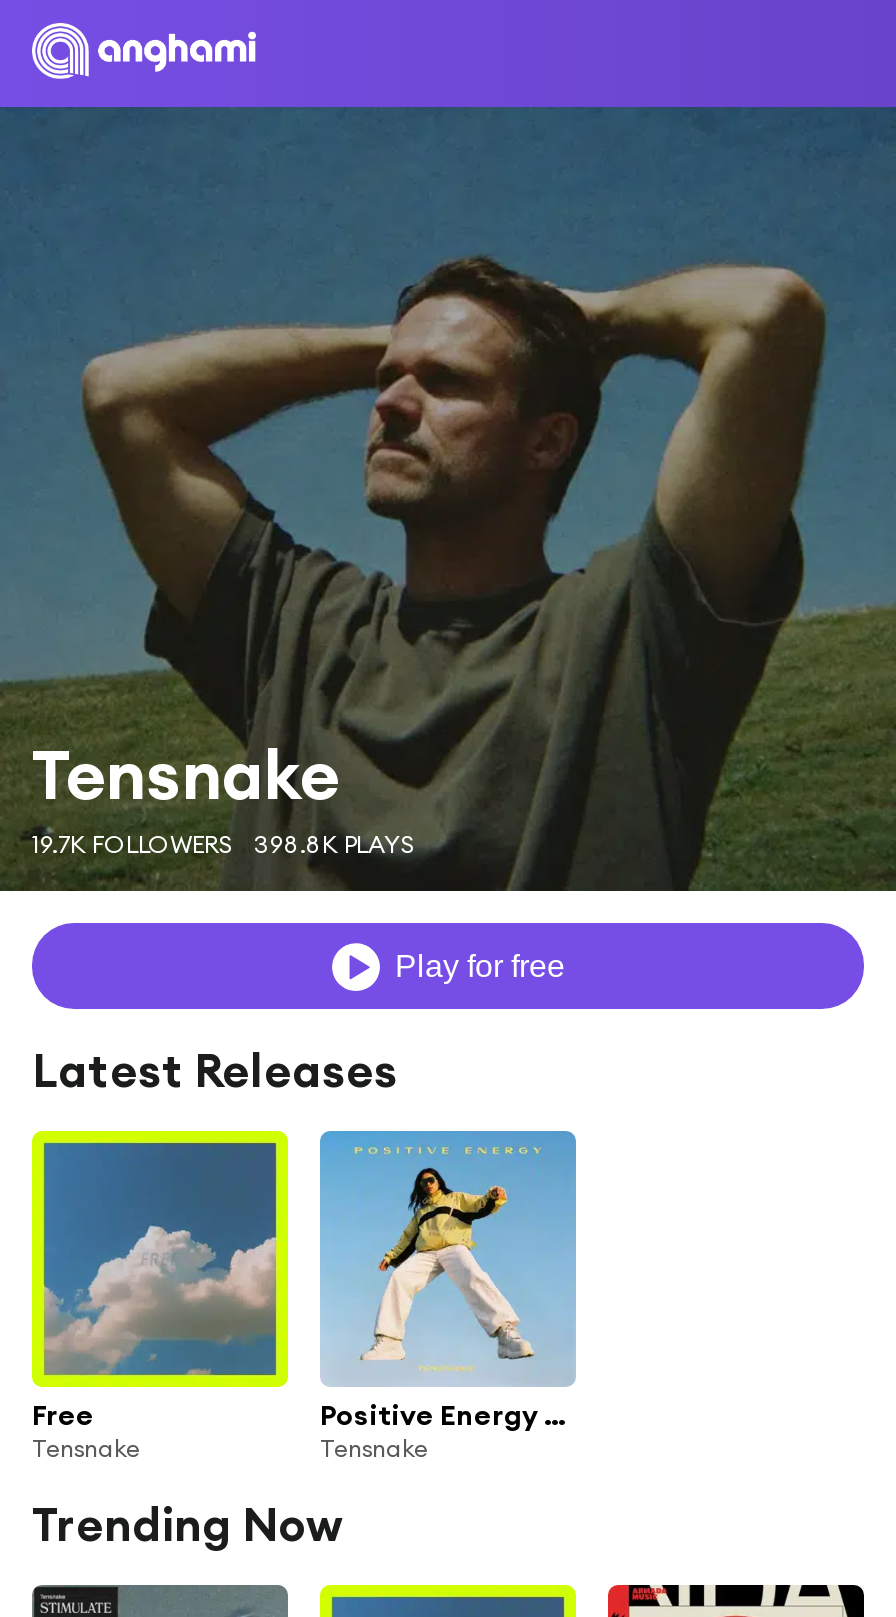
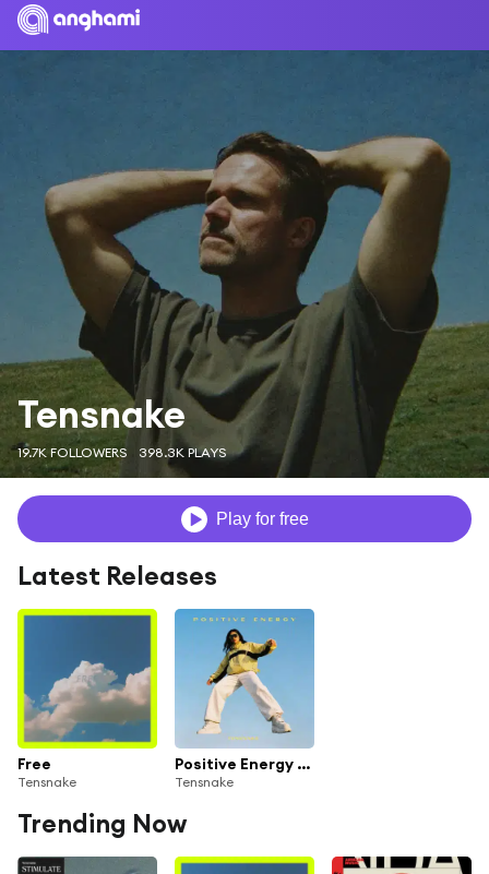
- 19.7K FOLLOWERS 398.8K PLAYS
+ 19.7K FOLLOWERS 398.3K PLAYS
